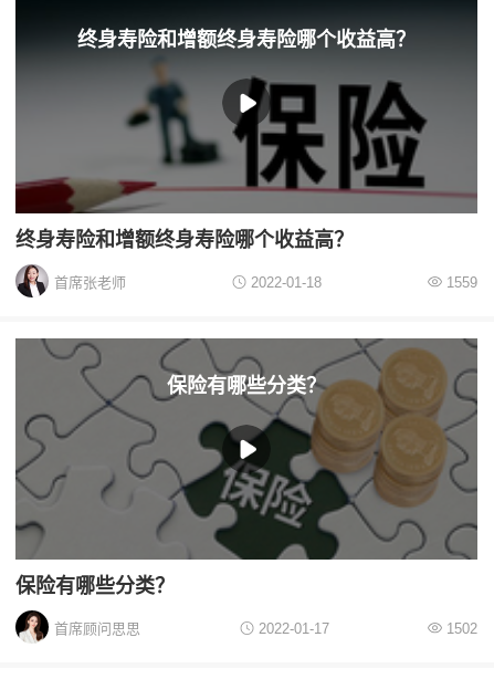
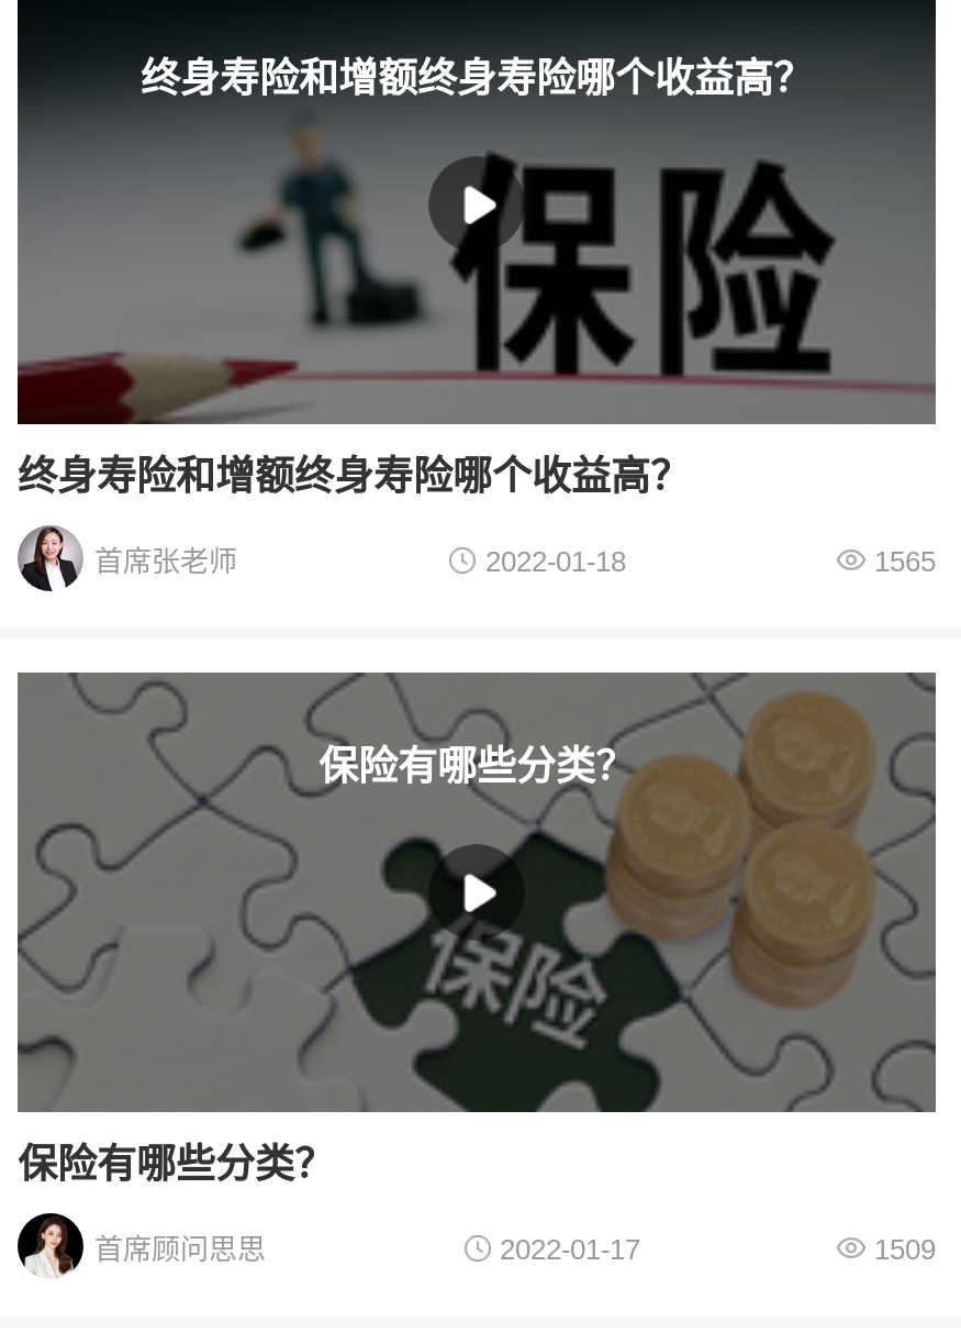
- 1559
+ 1565

- 1502
+ 1509
